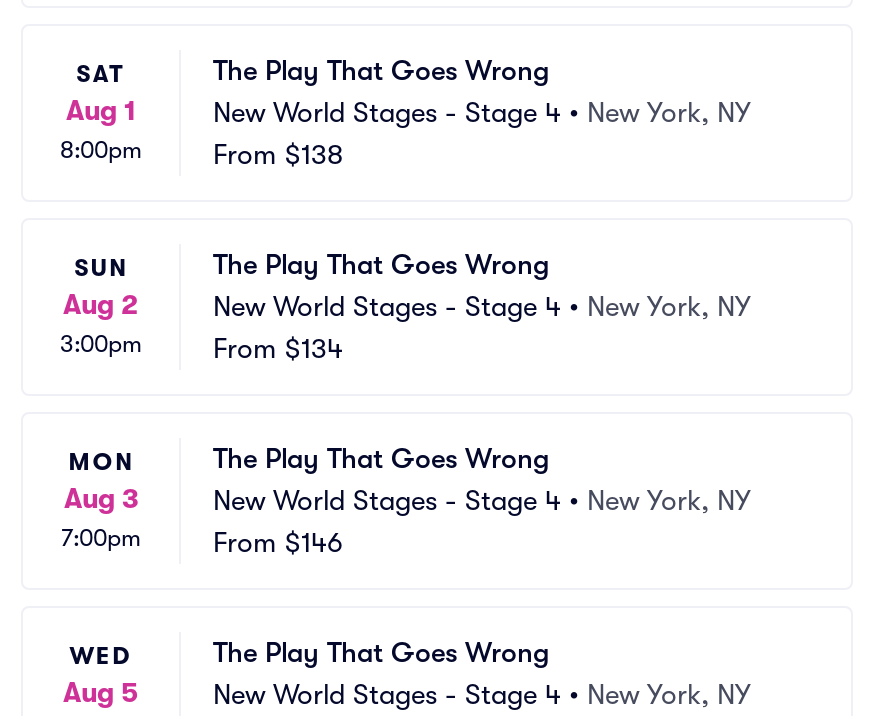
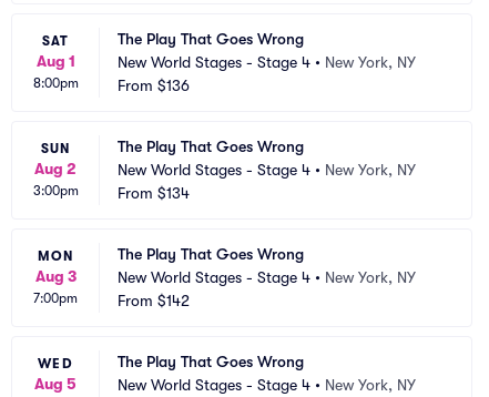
- From $138
+ From $136

- From $146
+ From $142
